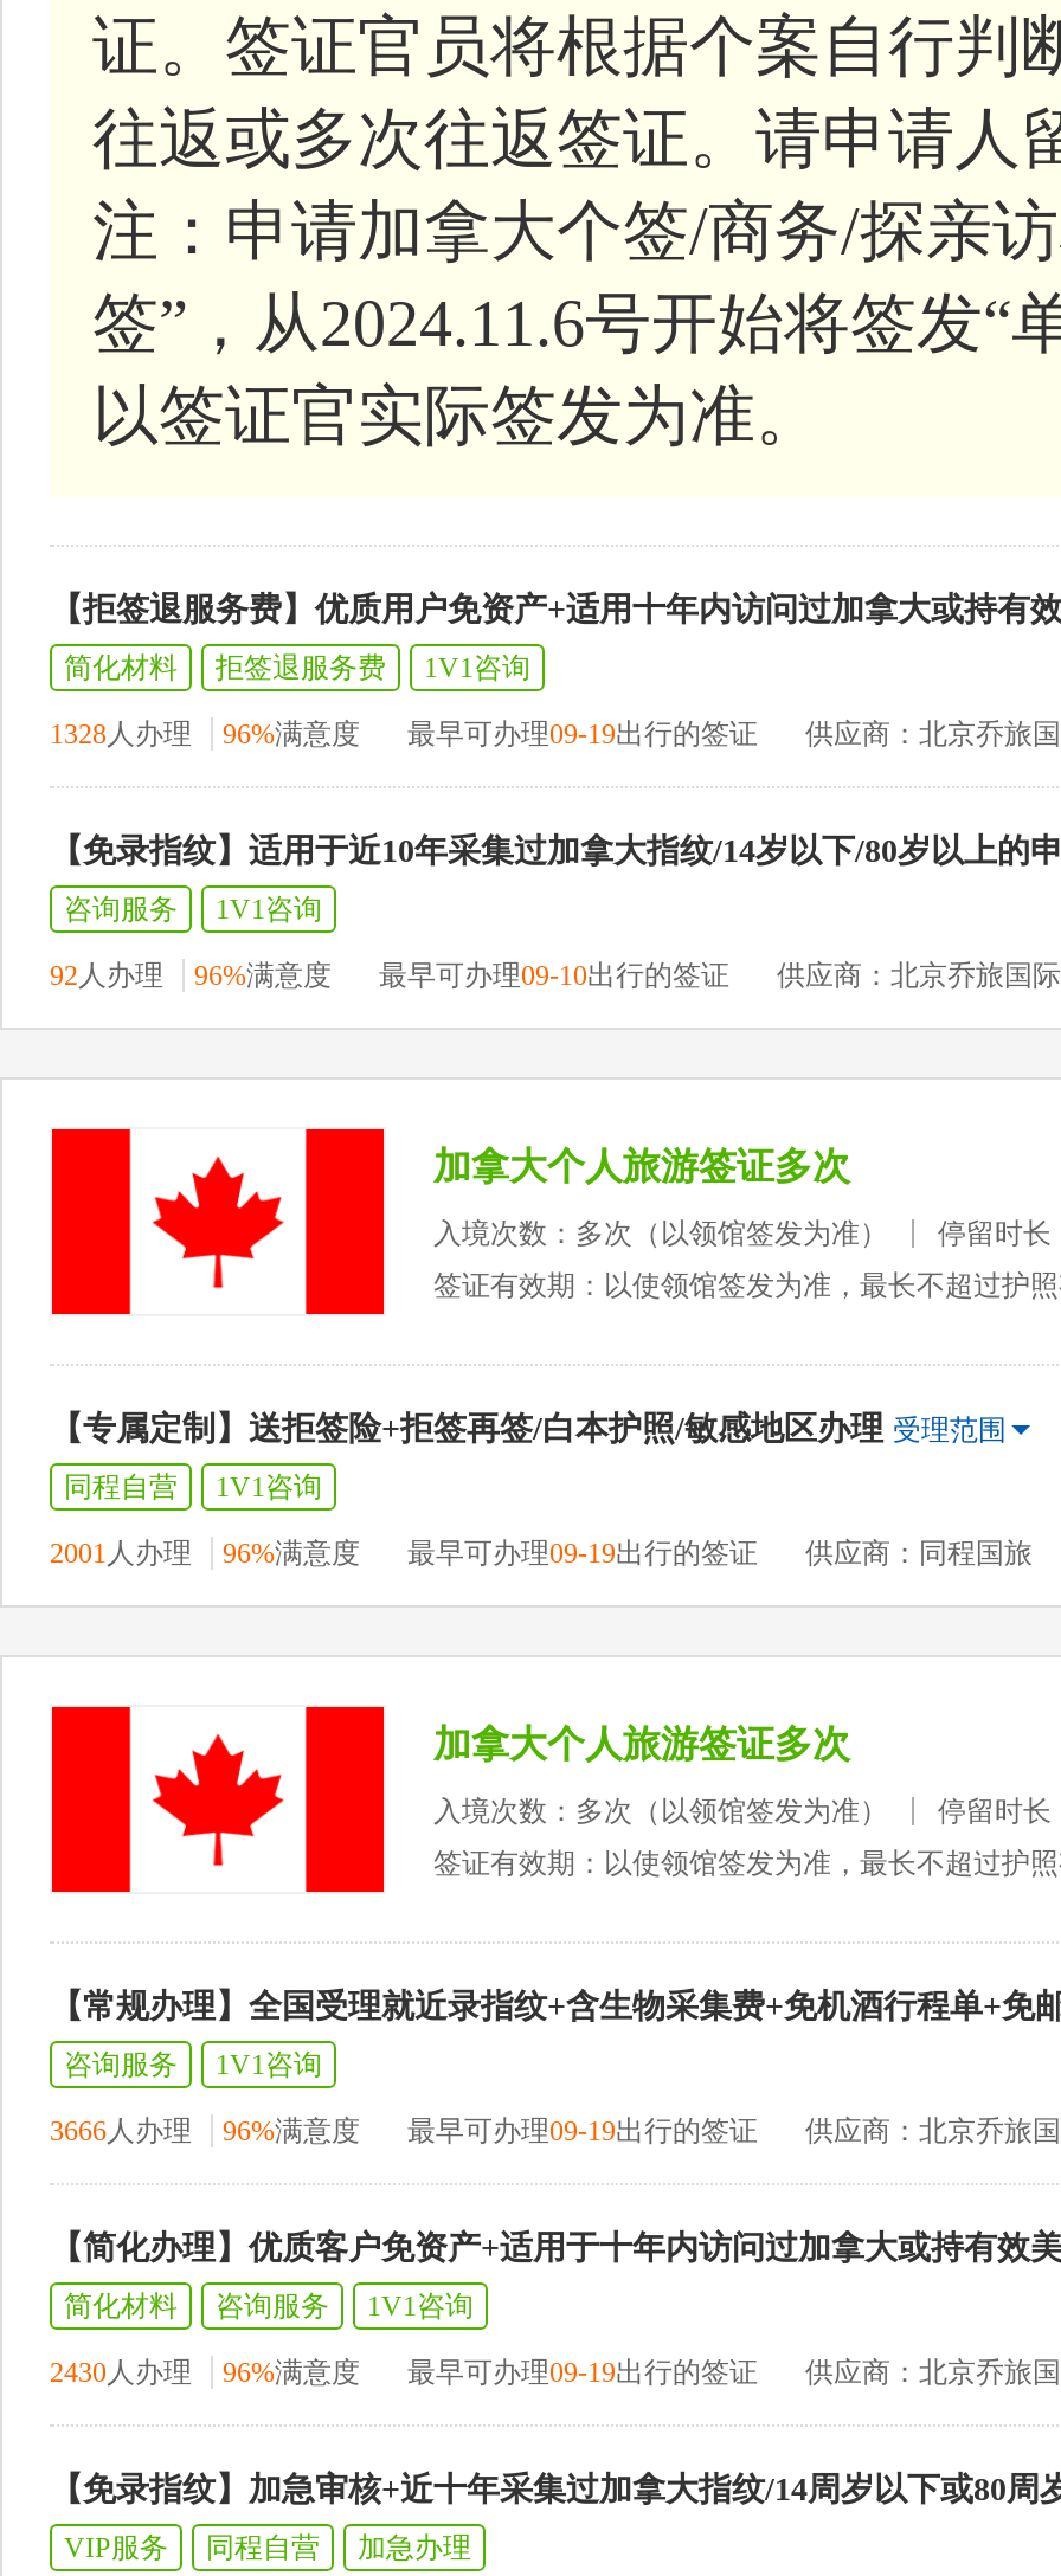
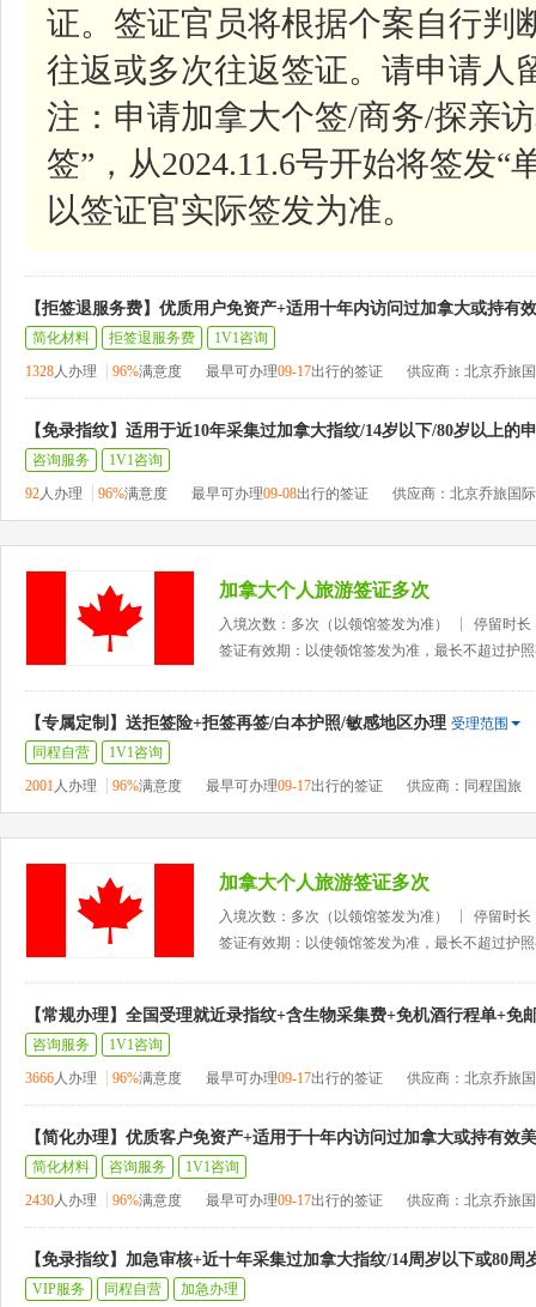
- 最早可办理09-19出行的签证
+ 最早可办理09-17出行的签证

- 最早可办理09-10出行的签证
+ 最早可办理09-08出行的签证

- 最早可办理09-19出行的签证
+ 最早可办理09-17出行的签证

- 最早可办理09-19出行的签证
+ 最早可办理09-17出行的签证

- 最早可办理09-19出行的签证
+ 最早可办理09-17出行的签证
